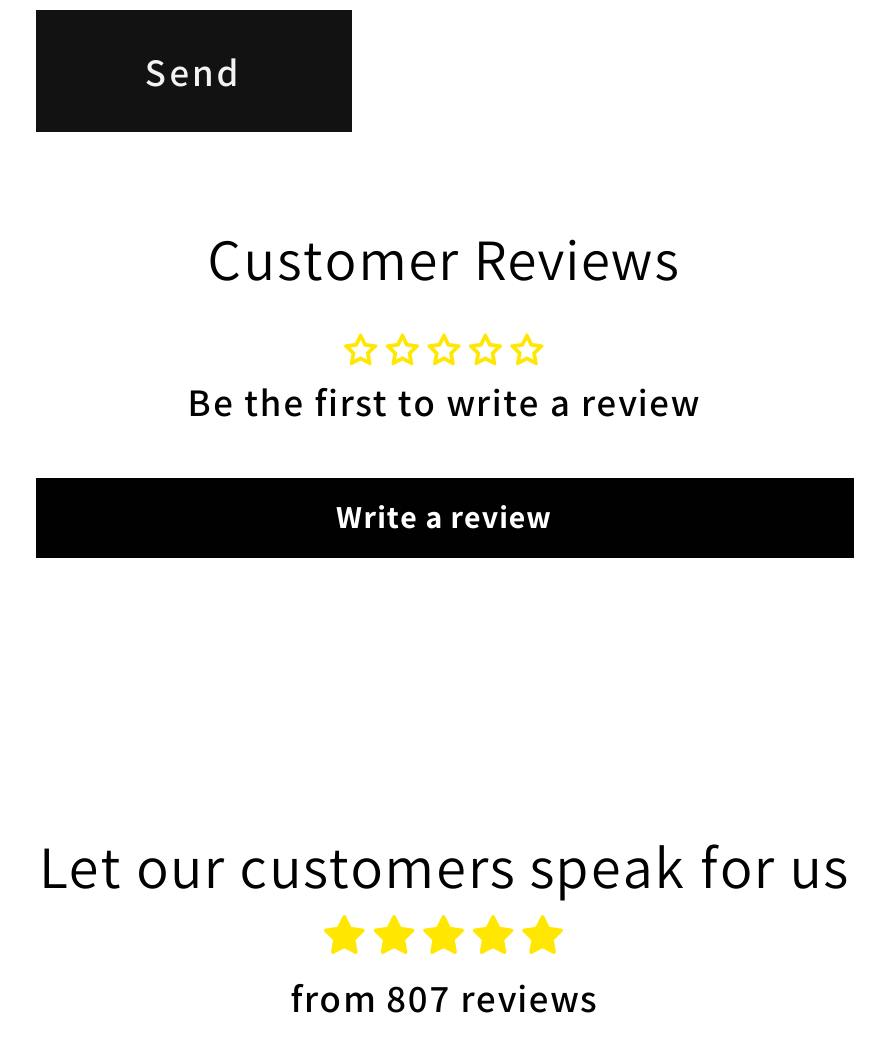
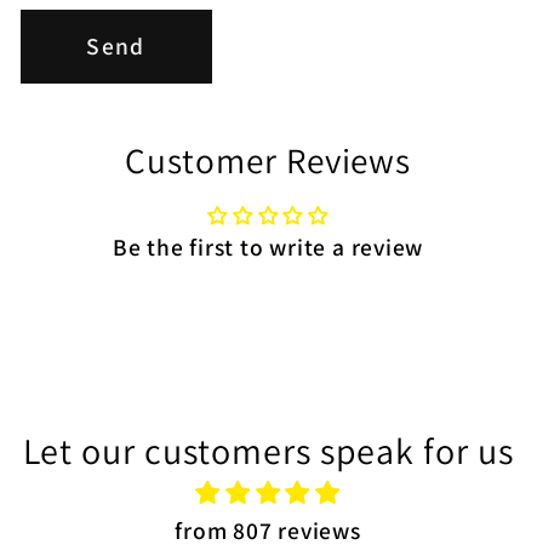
- Write a review
